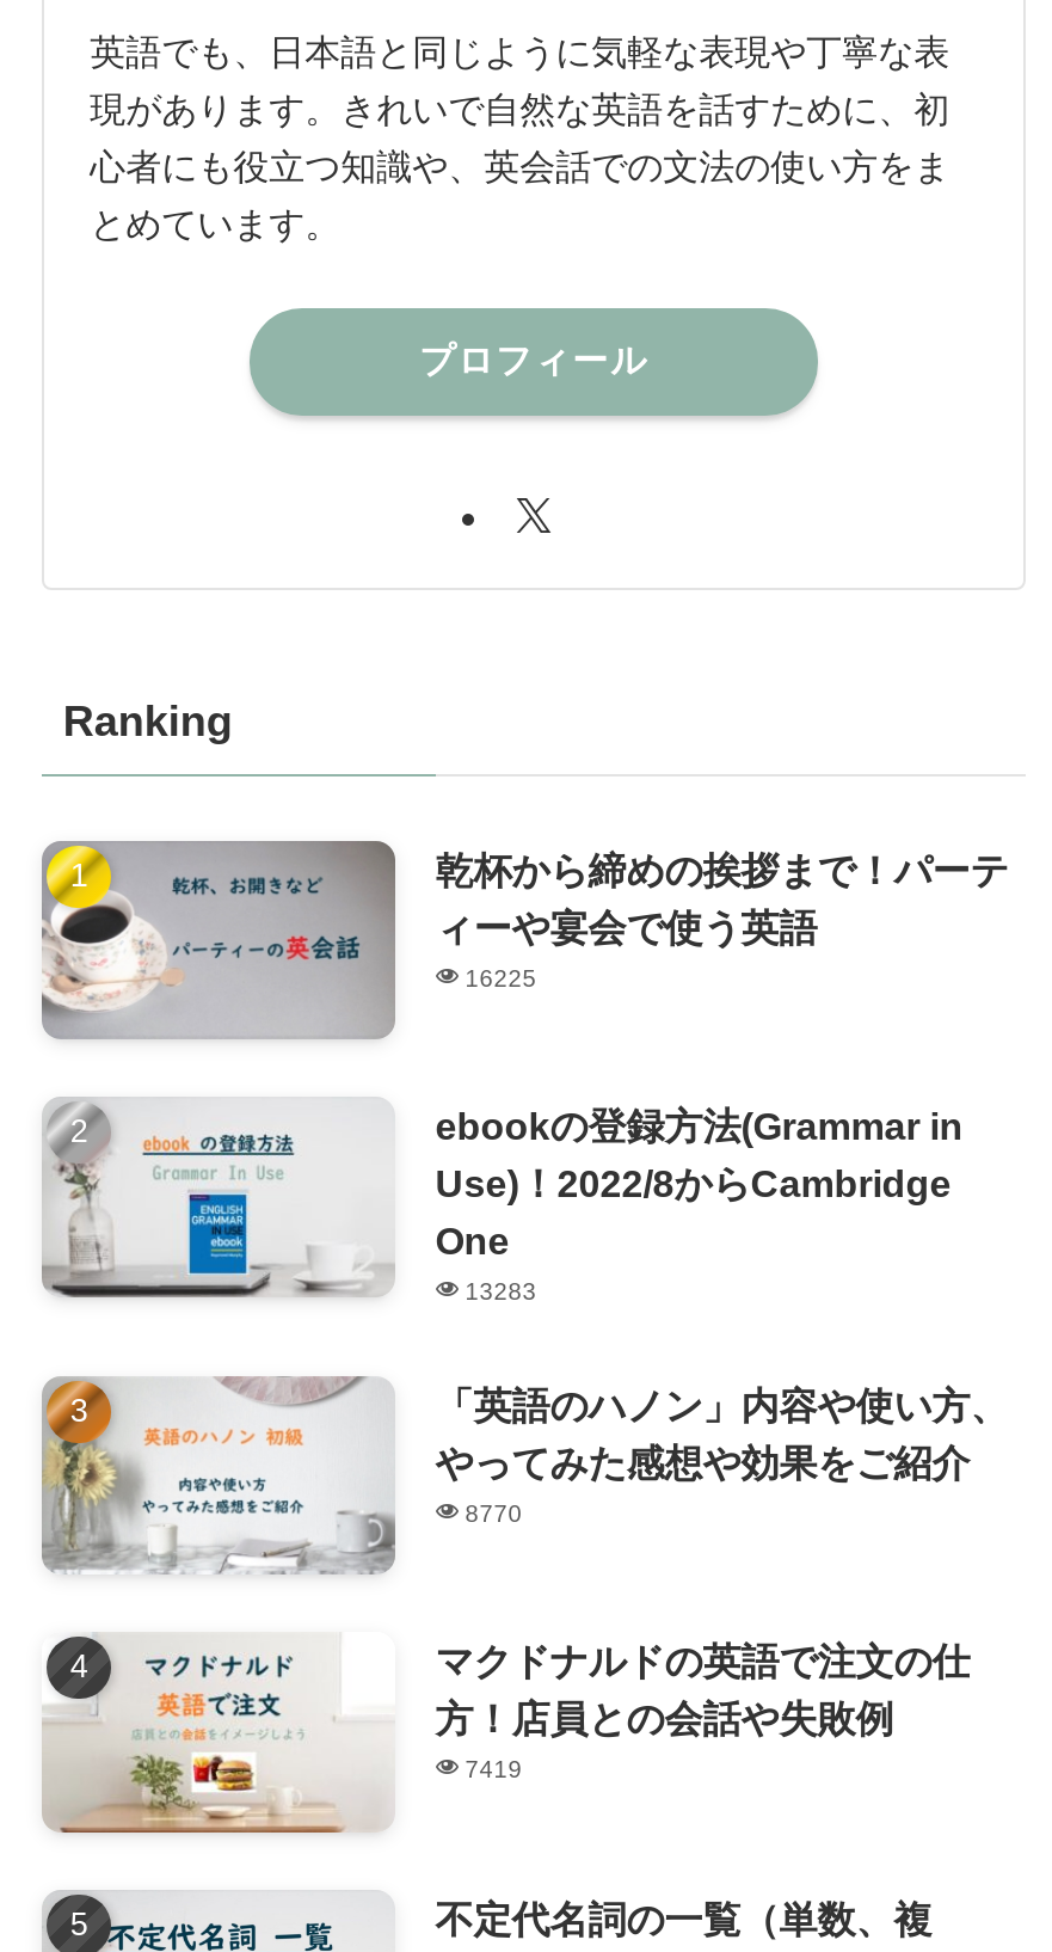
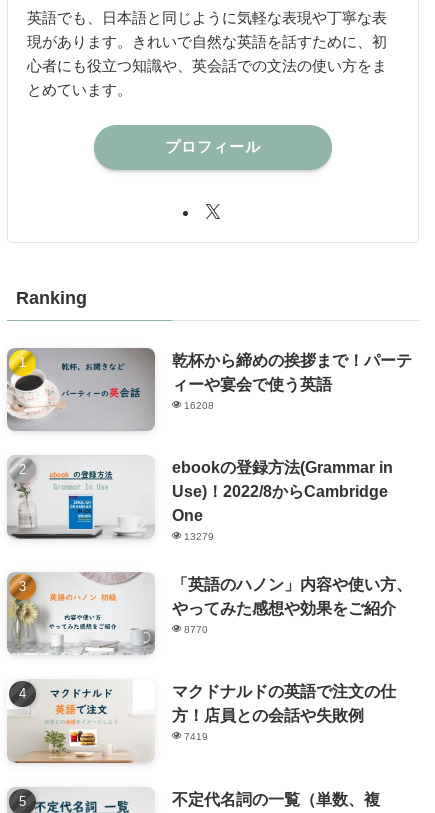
- 16225
+ 16208

- 13283
+ 13279
